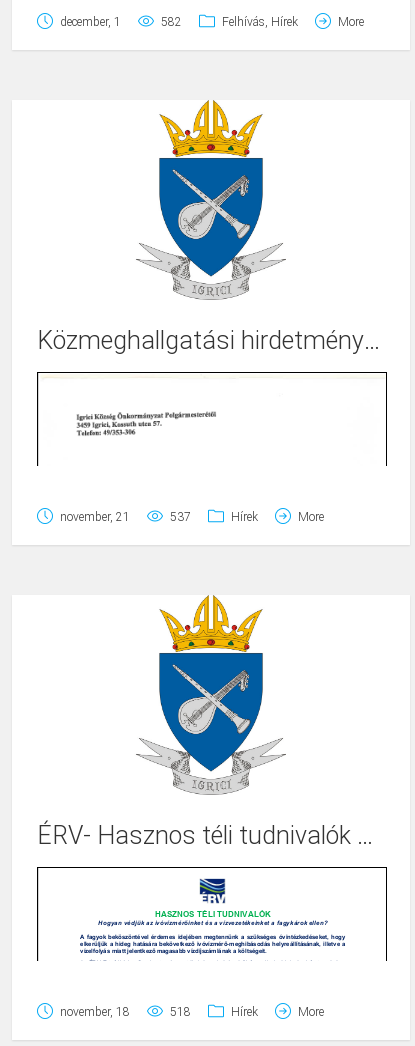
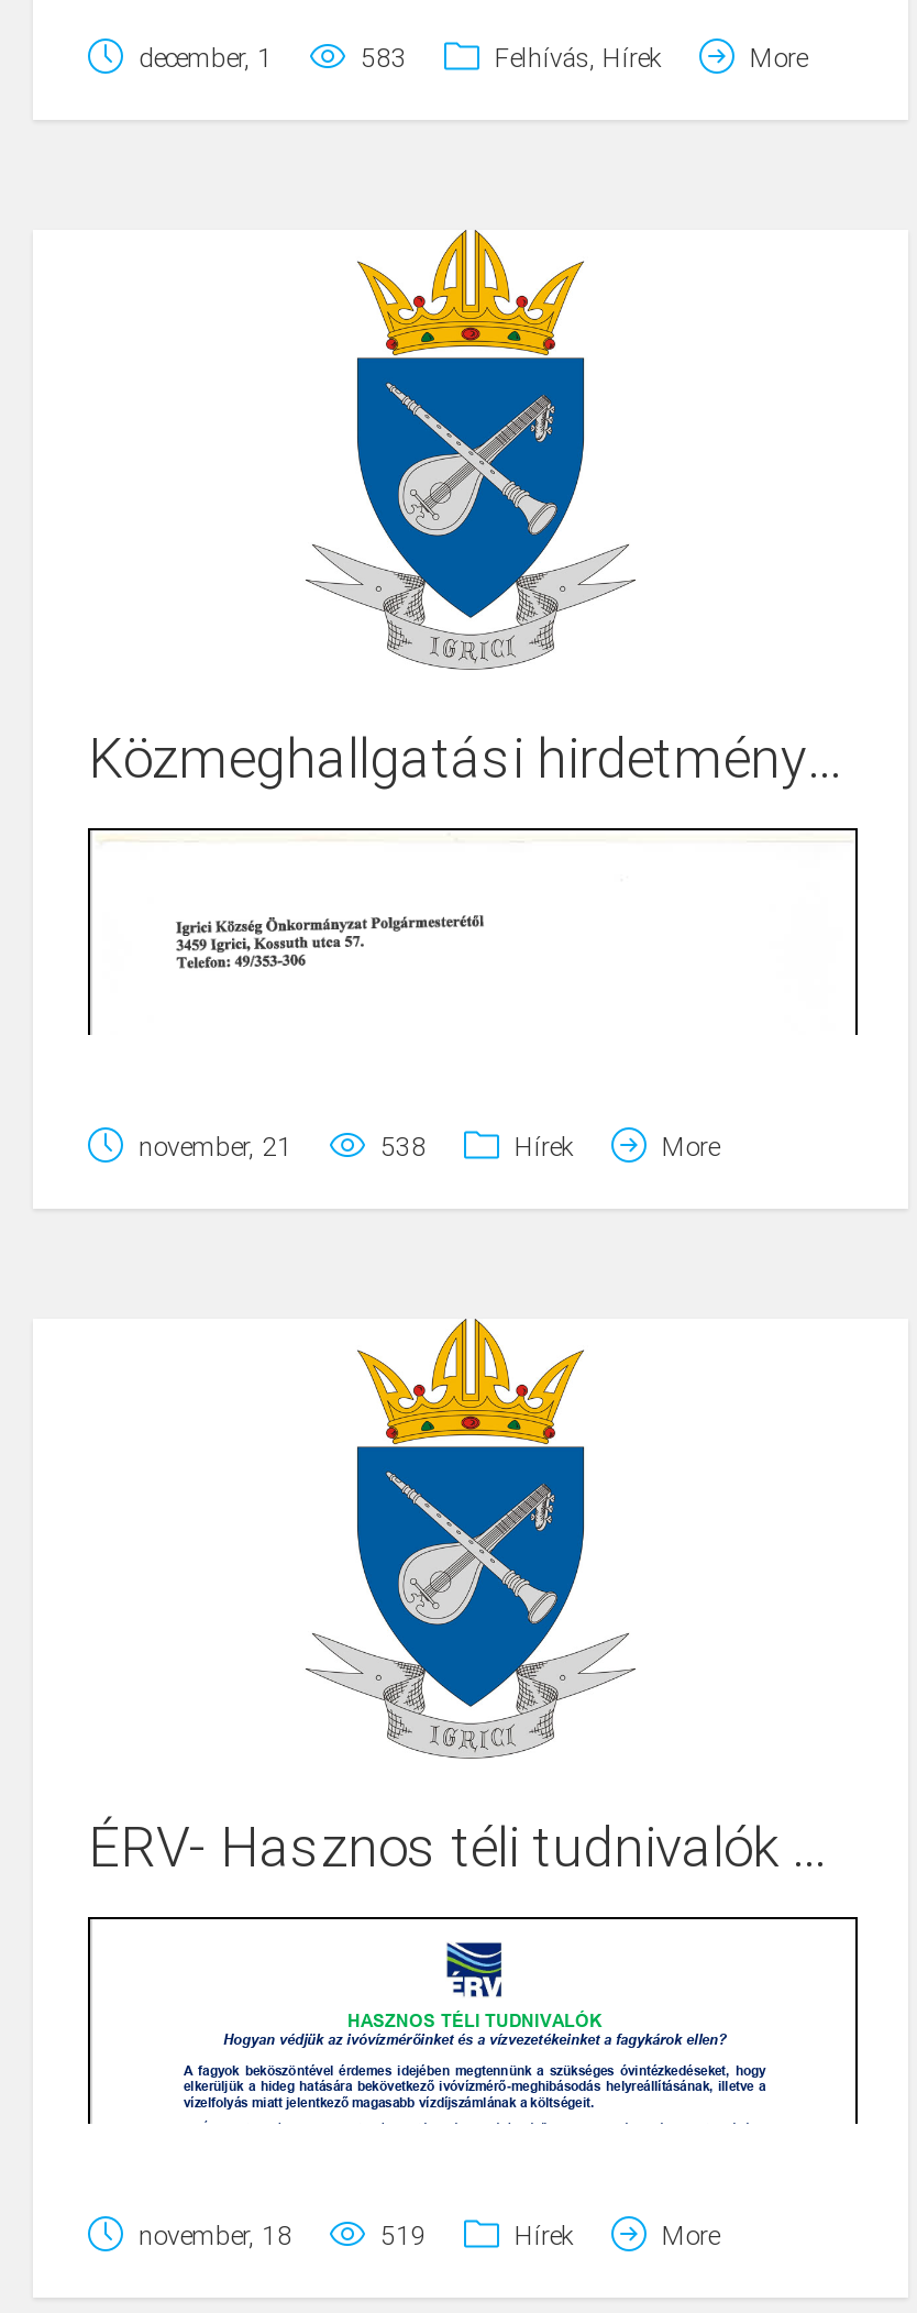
- 582
+ 583

- 537
+ 538

- 518
+ 519
